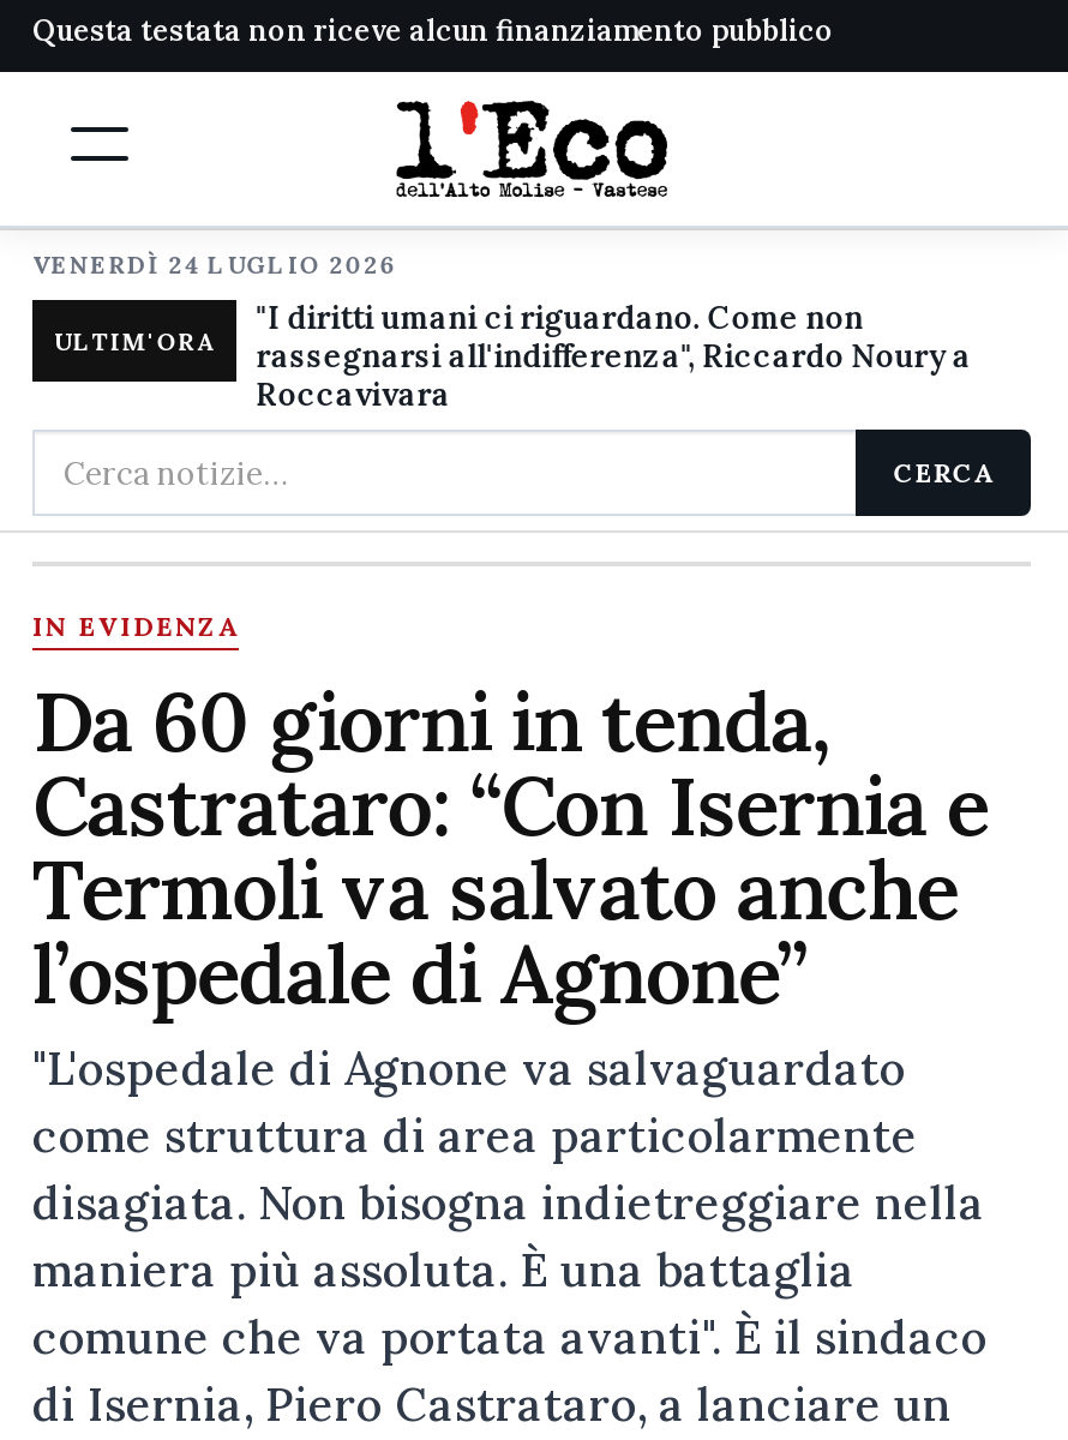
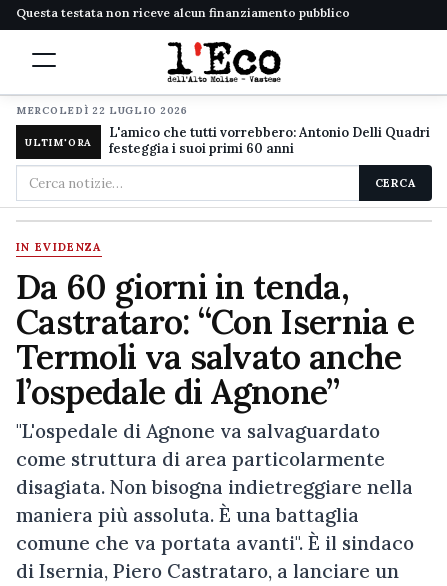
- VENERDÌ 24 LUGLIO 2026
+ MERCOLEDÌ 22 LUGLIO 2026

- "I diritti umani ci riguardano. Come non
- rassegnarsi all'indifferenza", Riccardo Noury a
- Roccavivara
+ L'amico che tutti vorrebbero: Antonio Delli Quadri
+ festeggia i suoi primi 60 anni
